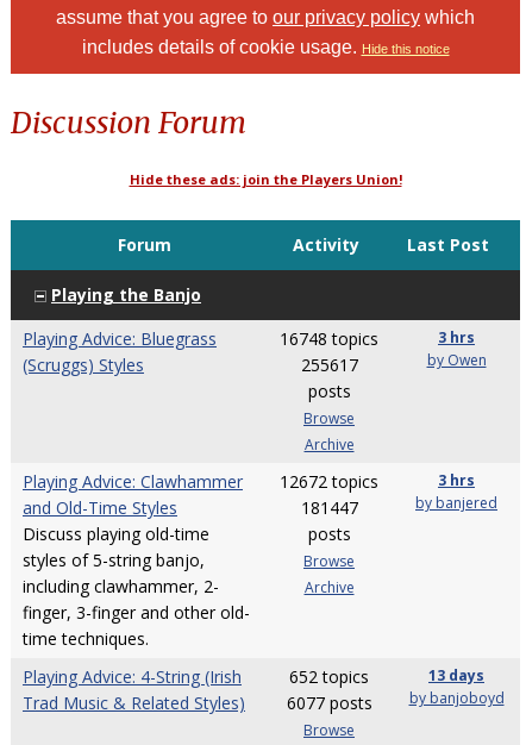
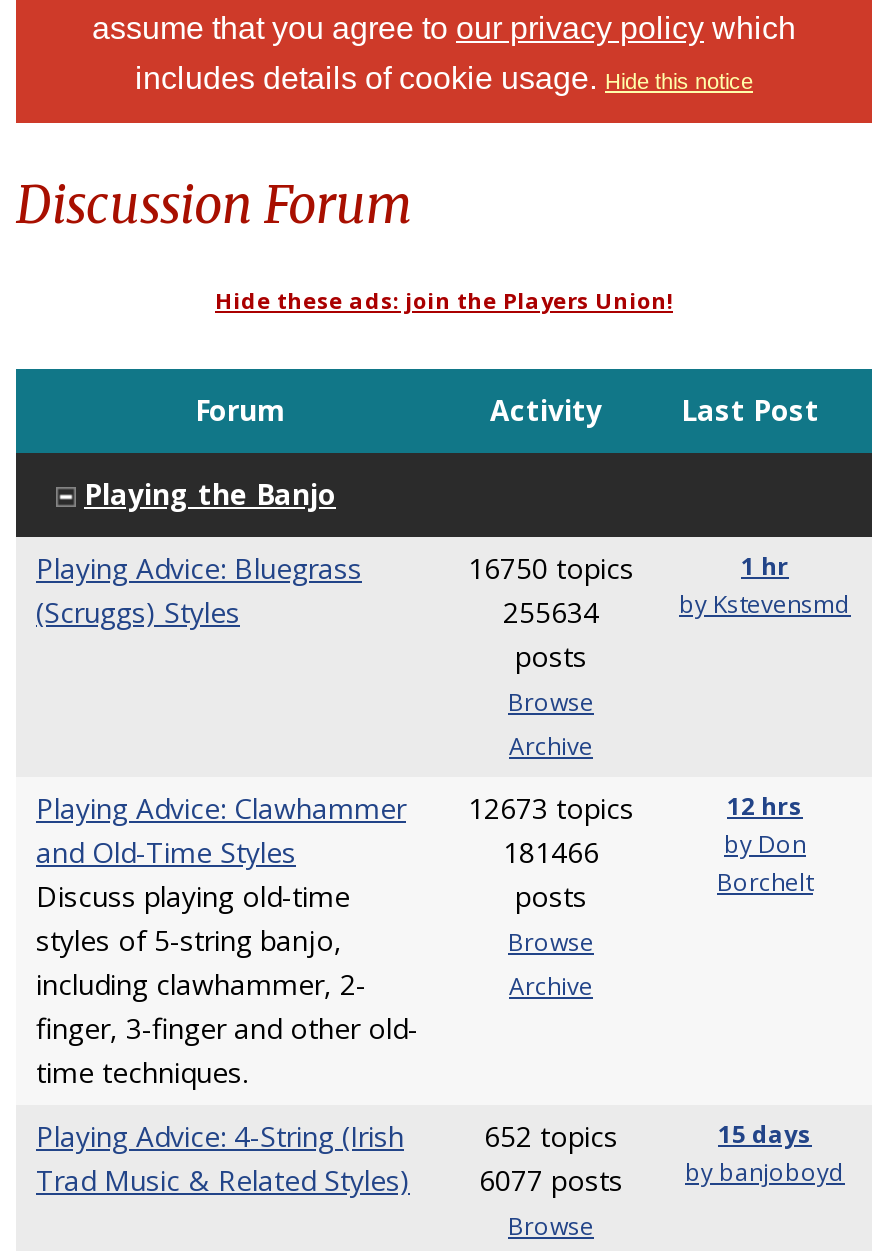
- 16748 topics
+ 16750 topics

- 3 hrs
- by Owen
+ 1 hr
+ by Kstevensmd

- 255617
+ 255634

- Playing Advice: Clawhammer 12672 topics
+ Playing Advice: Clawhammer 12673 topics

- 3 hrs
- by banjered
+ 12 hrs
+ by Don
+ Borchelt

- 181447
+ 181466

- 13 days
+ 15 days
